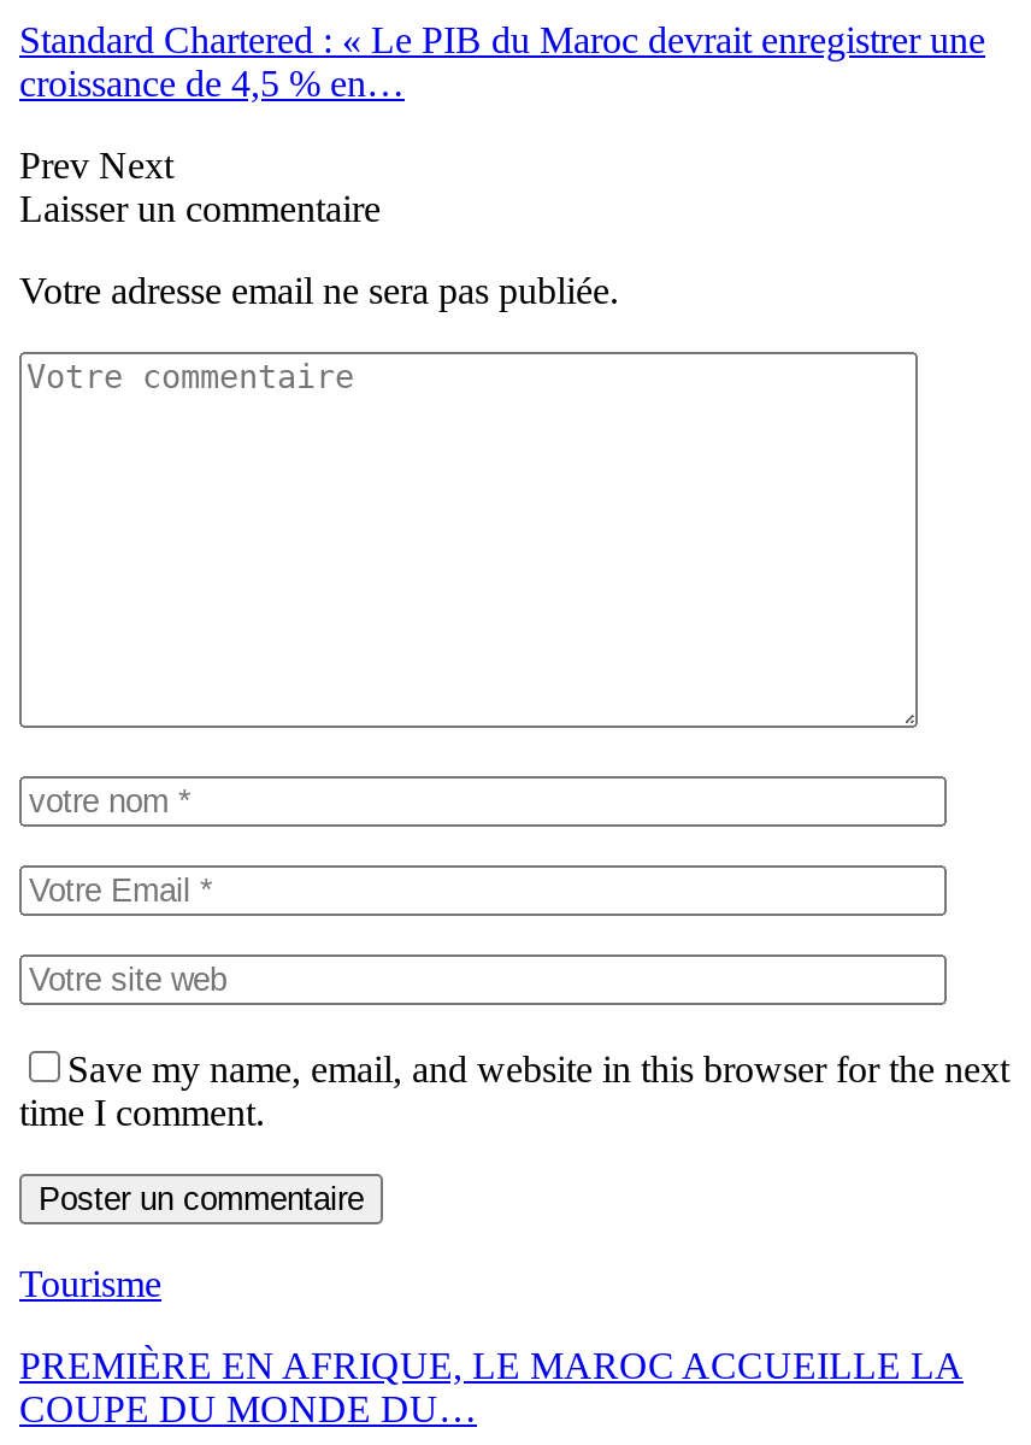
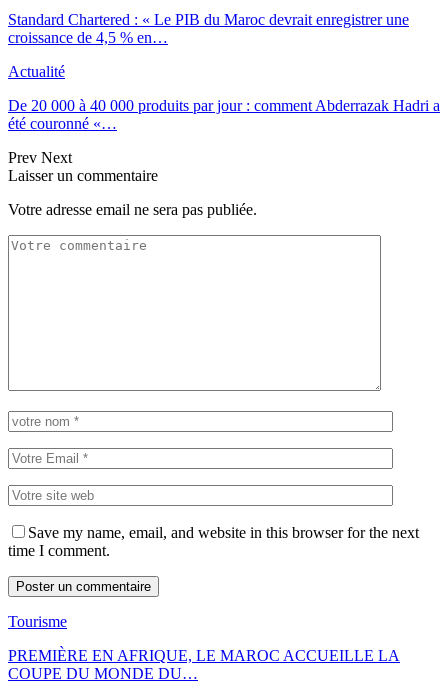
+ Actualité
+ De 20 000 à 40 000 produits par jour : comment Abderrazak Hadri a
+ été couronné «…
